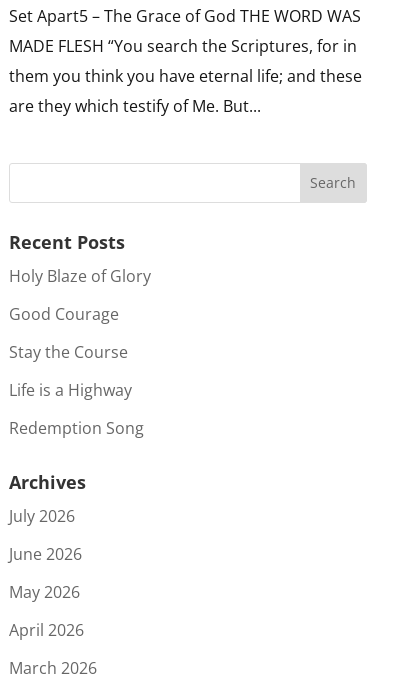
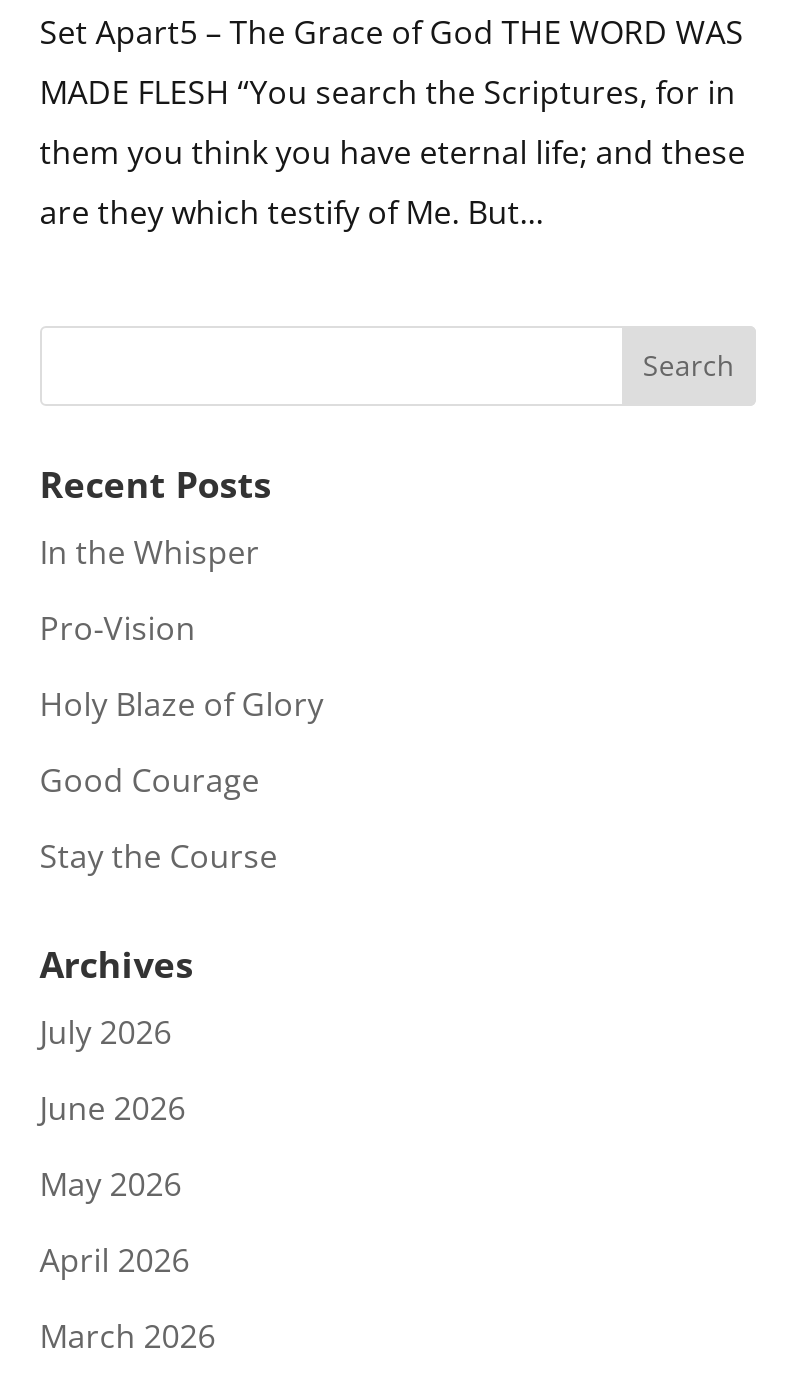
+ In the Whisper
+ Pro-Vision

moved down: Holy Blaze of Glory | Good Courage | Stay the Course

- Life is a Highway
- Redemption Song
